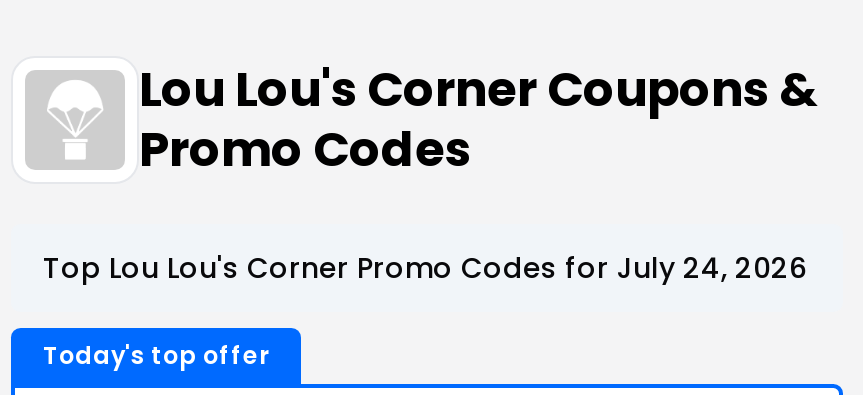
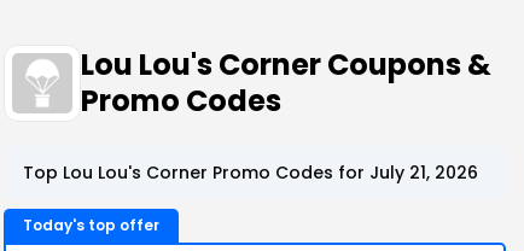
- Top Lou Lou's Corner Promo Codes for July 24, 2026
+ Top Lou Lou's Corner Promo Codes for July 21, 2026
